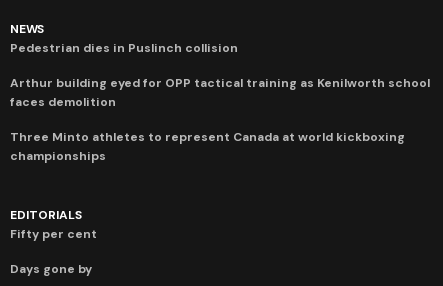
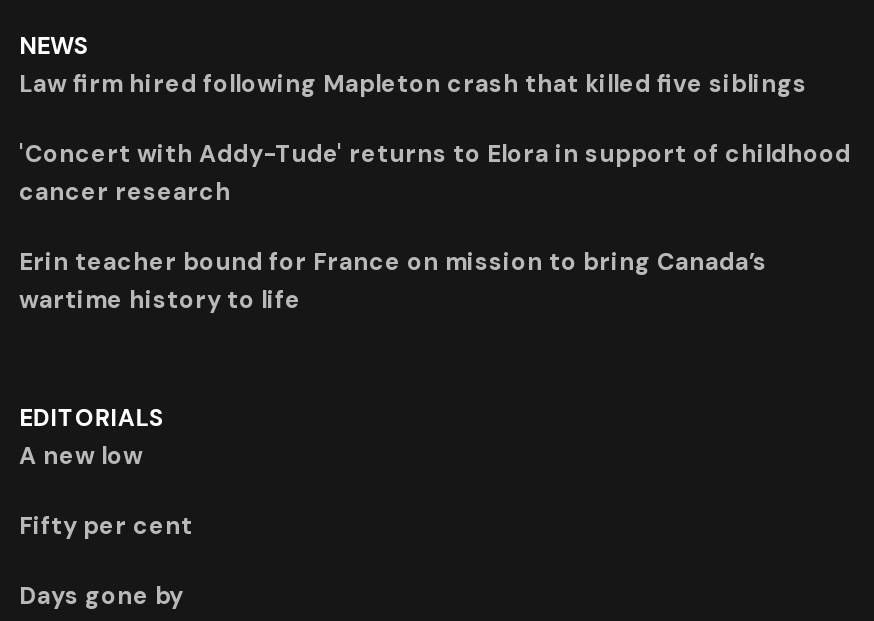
- Pedestrian dies in Puslinch collision
+ Law firm hired following Mapleton crash that killed five siblings

- Arthur building eyed for OPP tactical training as Kenilworth school
- faces demolition
+ 'Concert with Addy-Tude' returns to Elora in support of childhood
+ cancer research

- Three Minto athletes to represent Canada at world kickboxing
- championships
+ Erin teacher bound for France on mission to bring Canada’s
+ wartime history to life

+ A new low
